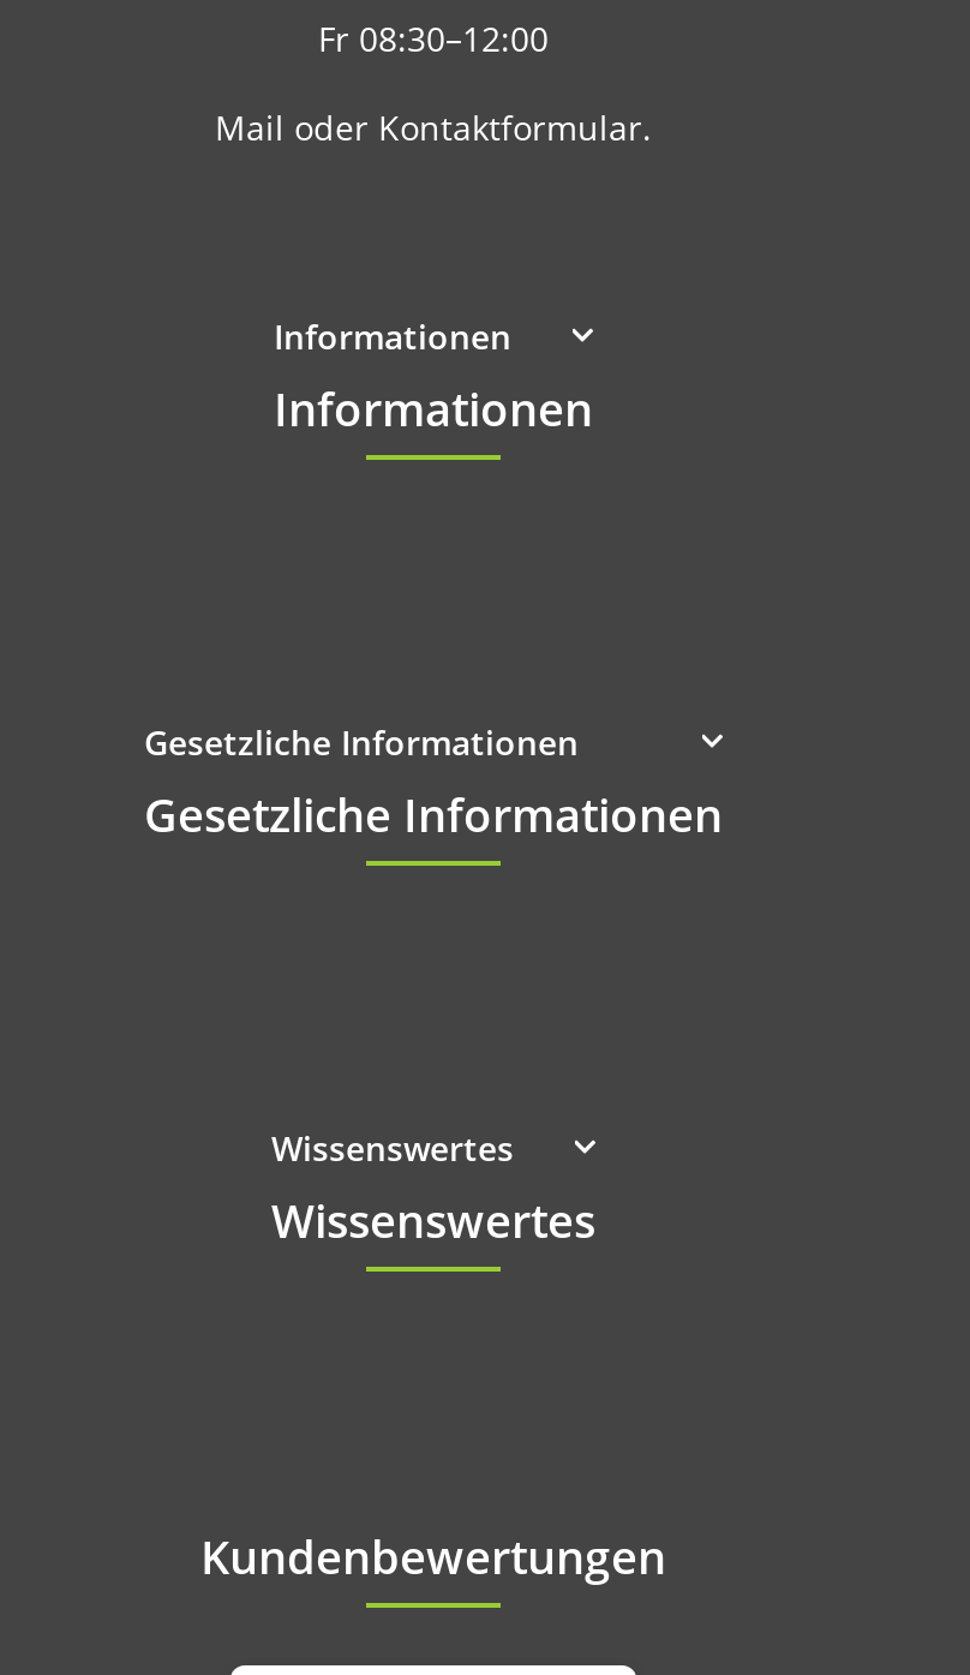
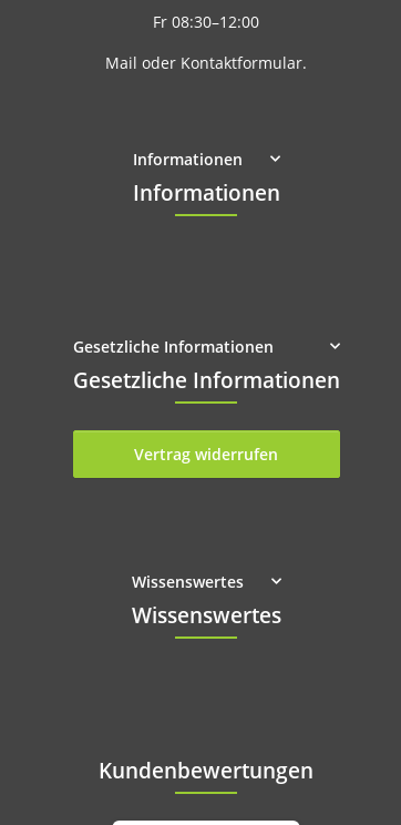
+ Vertrag widerrufen
